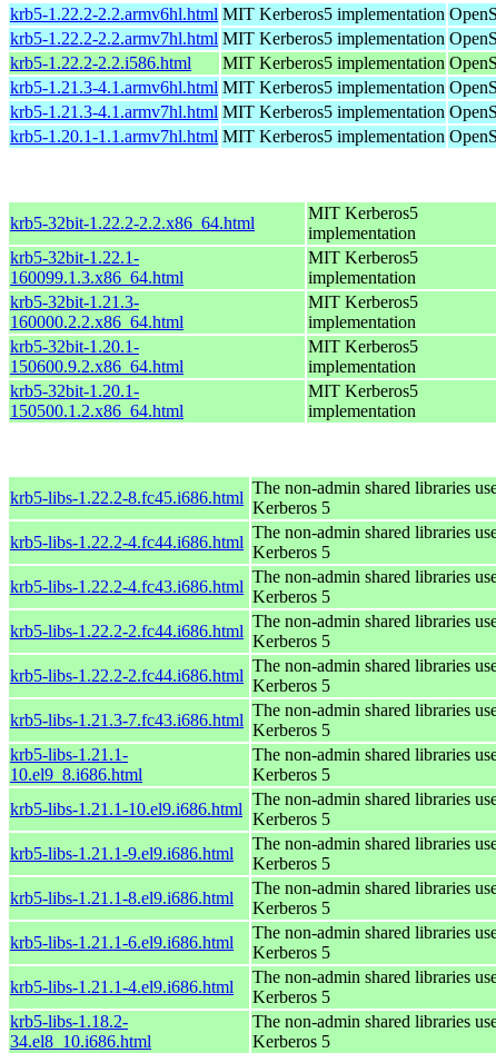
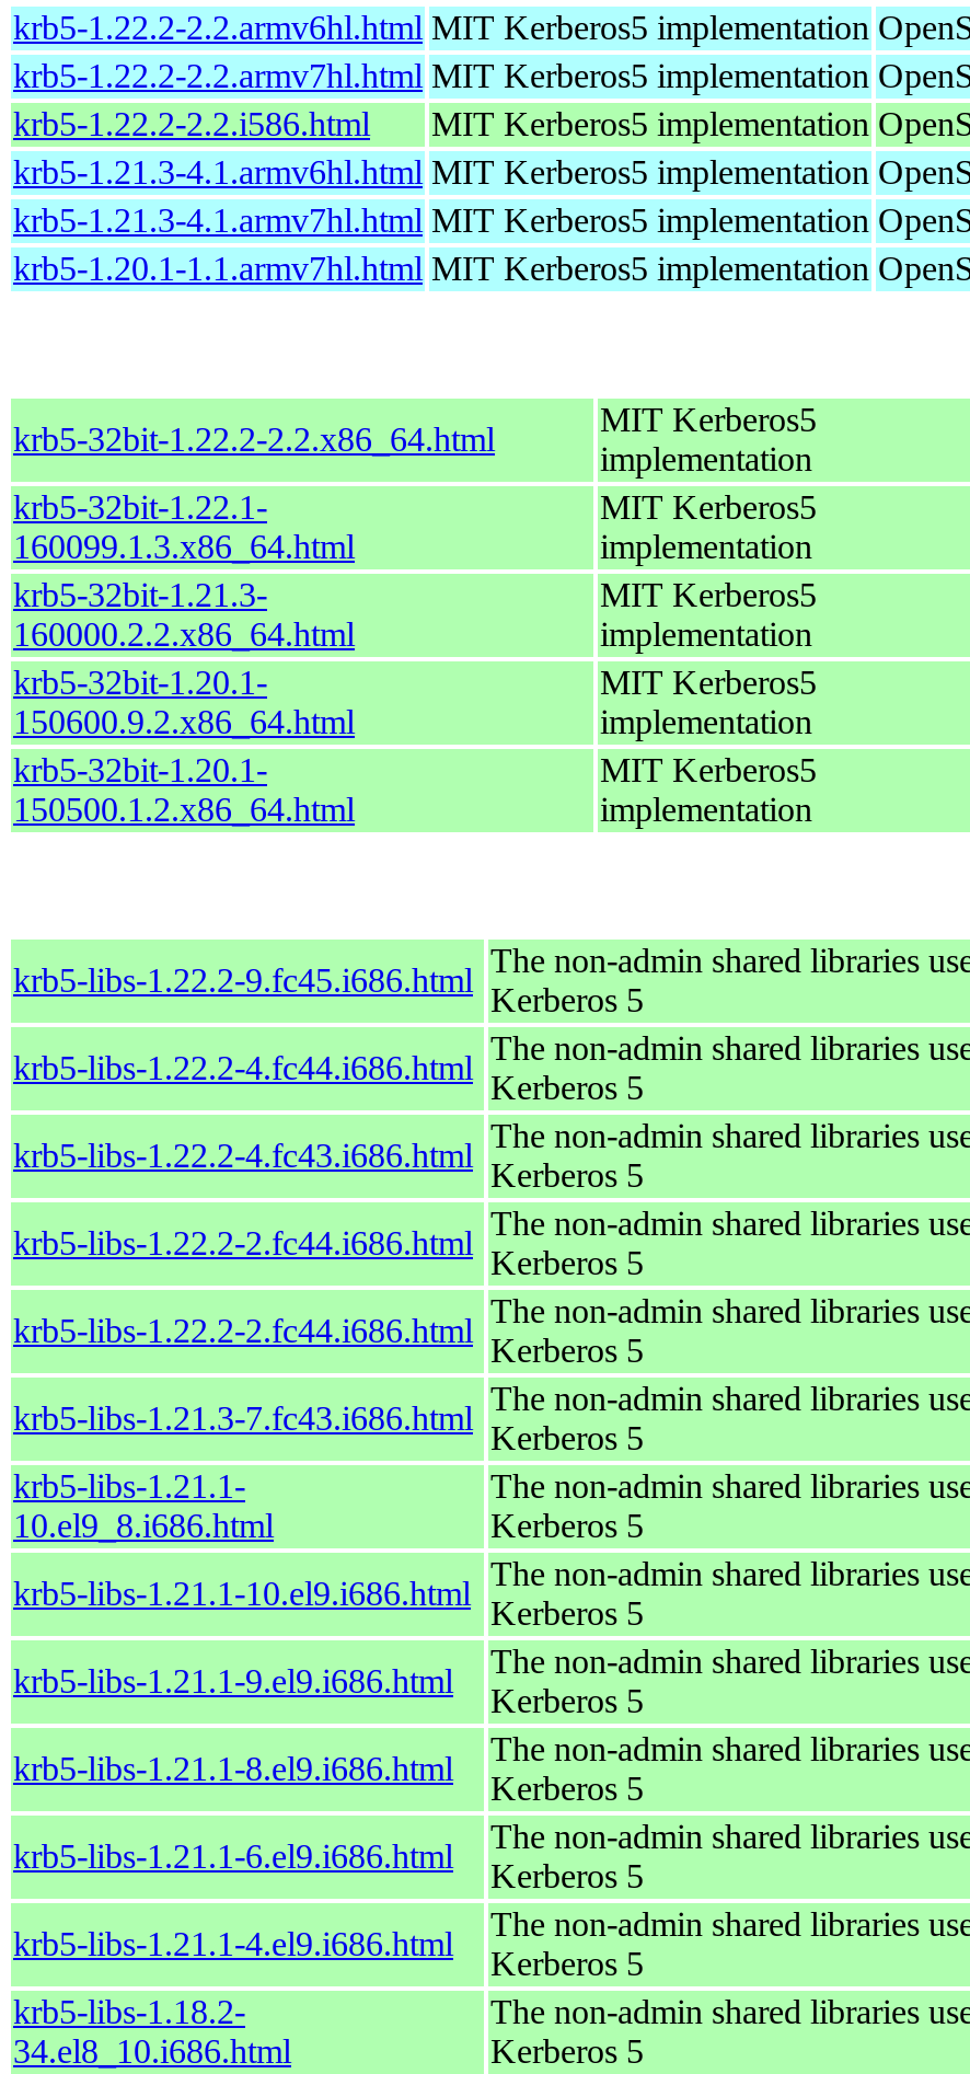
- krb5-libs-1.22.2-8.fc45.i686.html
+ krb5-libs-1.22.2-9.fc45.i686.html
